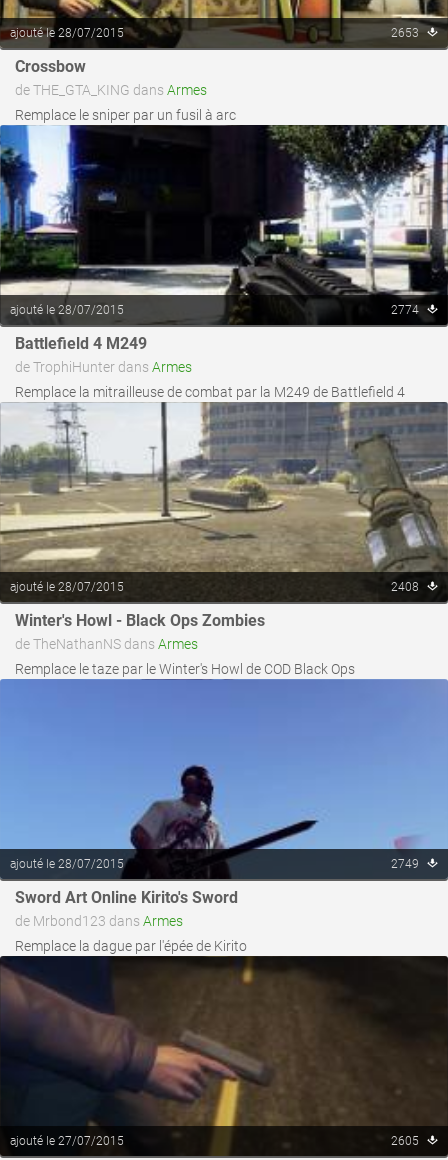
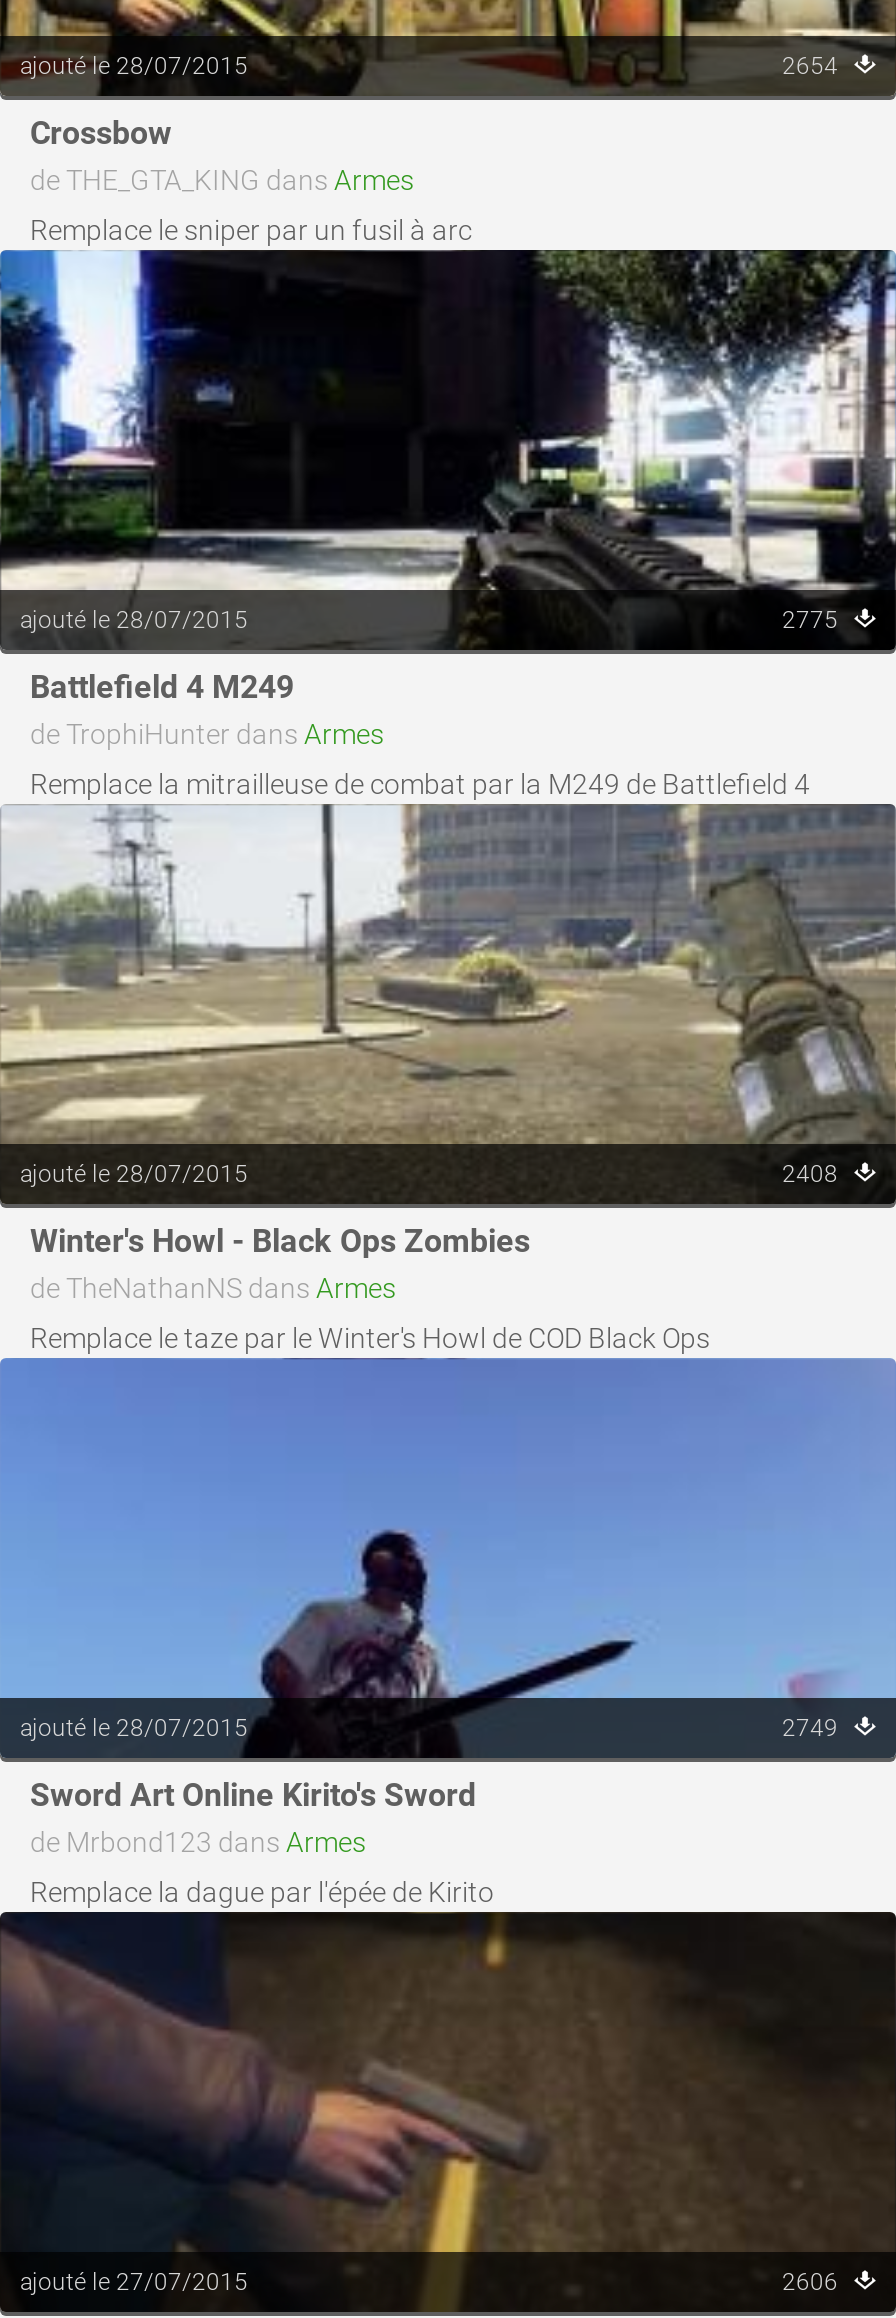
- 2653
+ 2654

- 2774
+ 2775

- 2605
+ 2606
